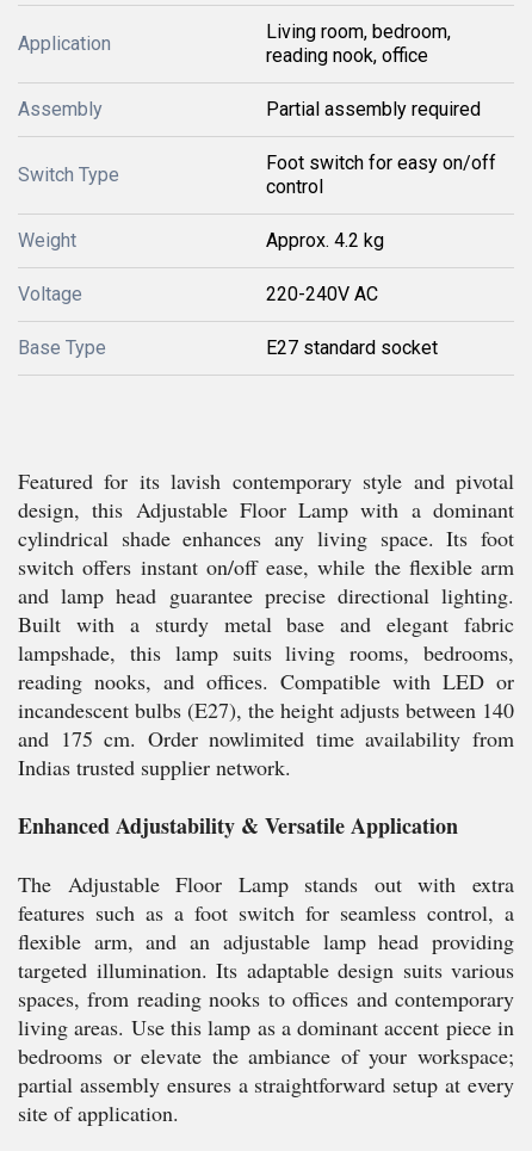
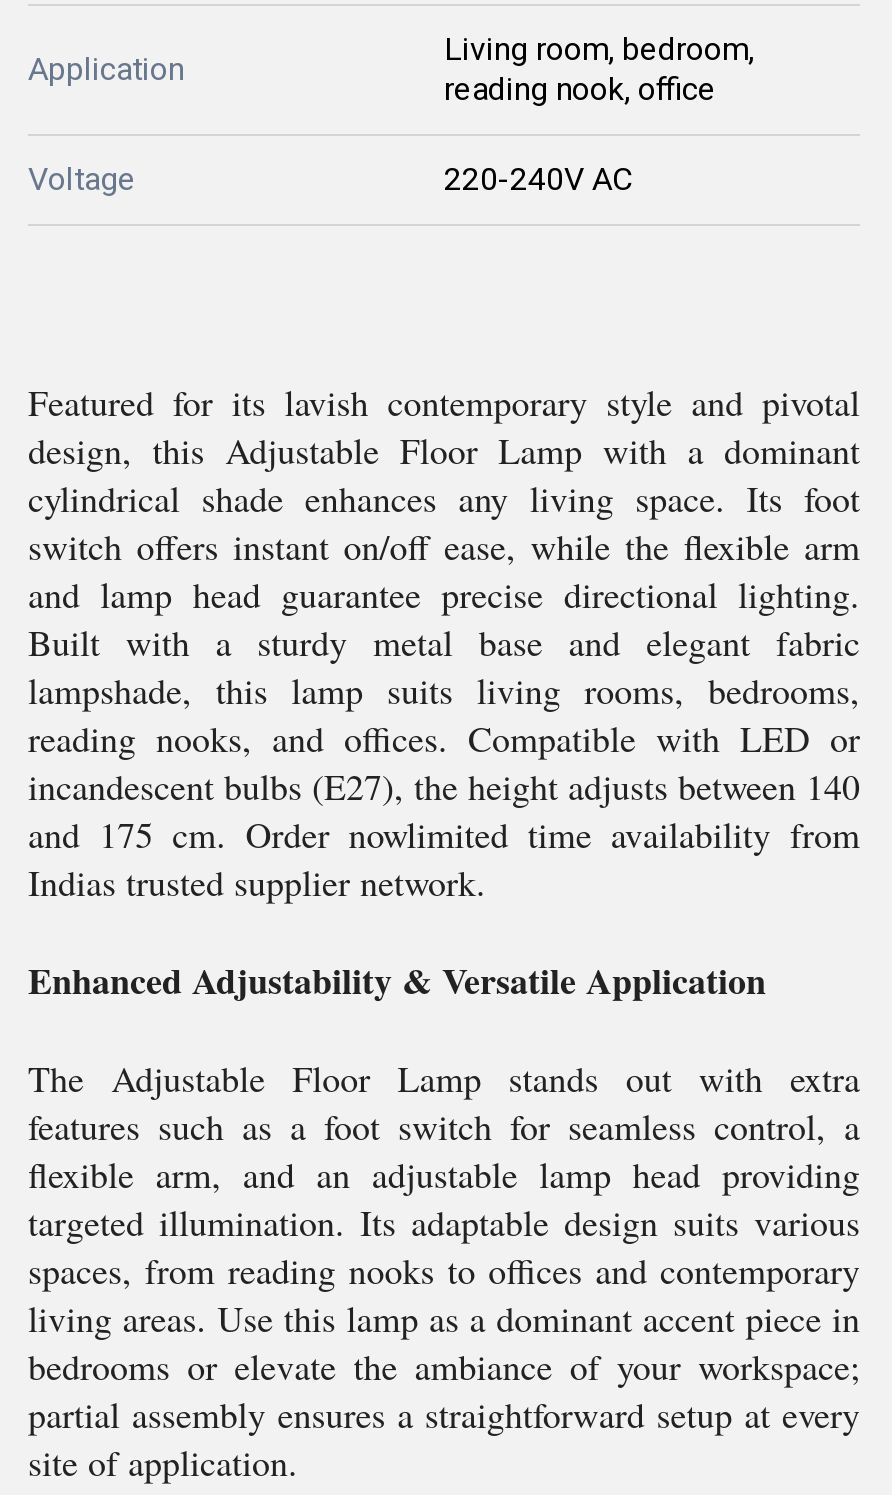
- Assembly
- Partial assembly required
- Switch Type

- Foot switch for easy on/off
- control
- Weight
- Approx. 4.2 kg

- Base Type
- E27 standard socket
